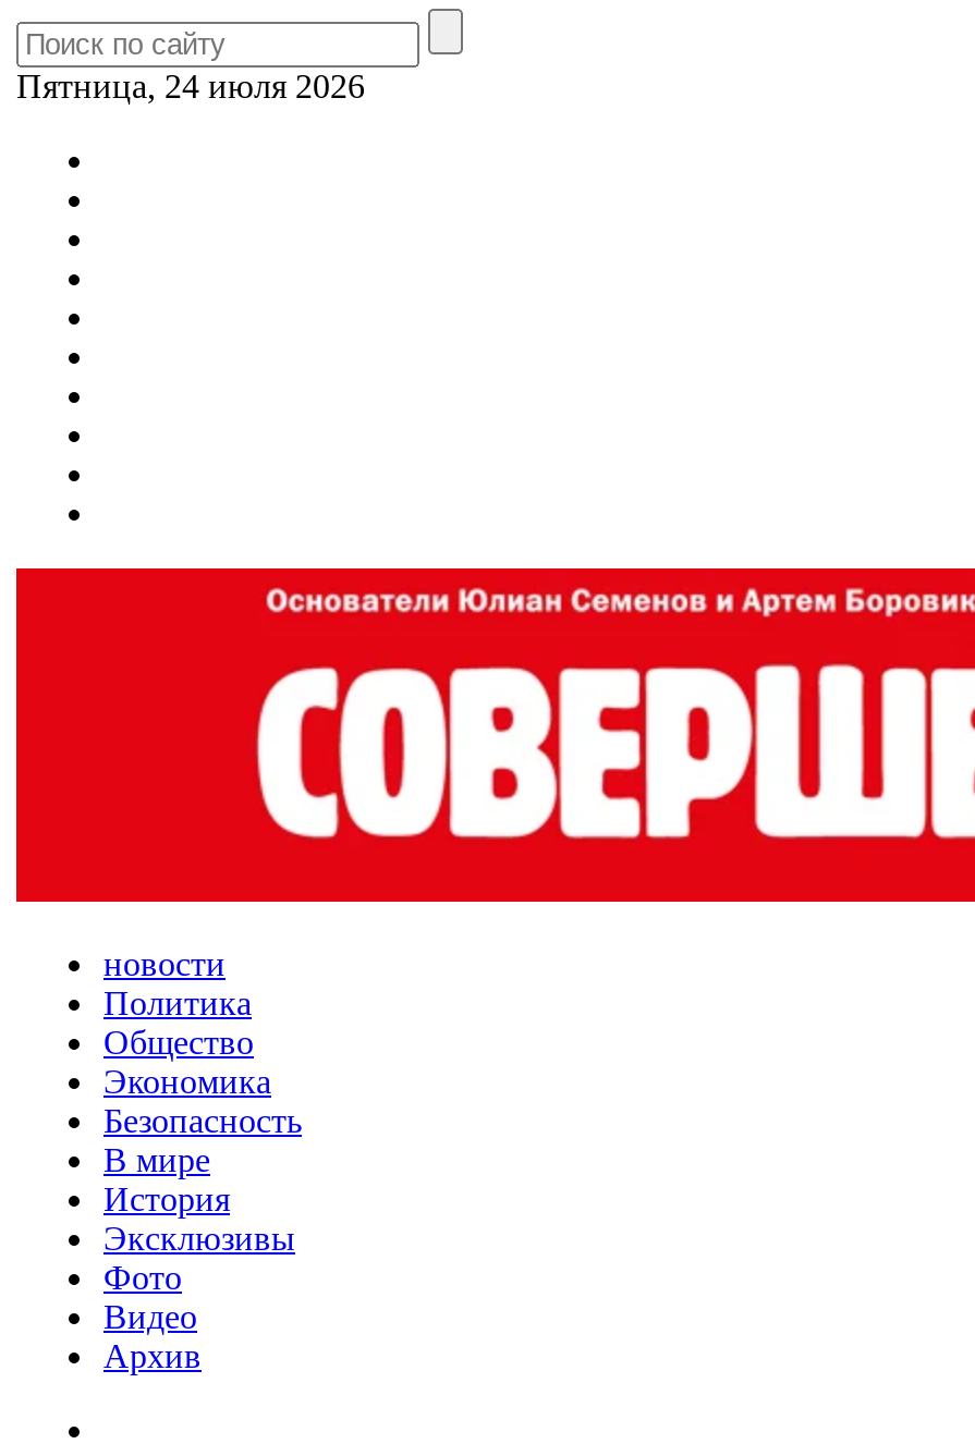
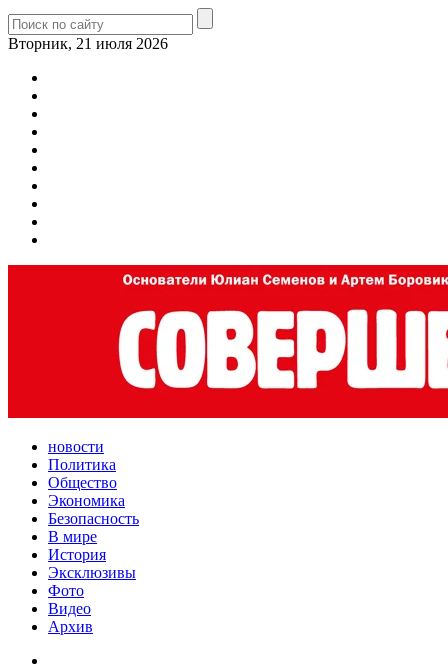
- Пятница, 24 июля 2026
+ Вторник, 21 июля 2026
